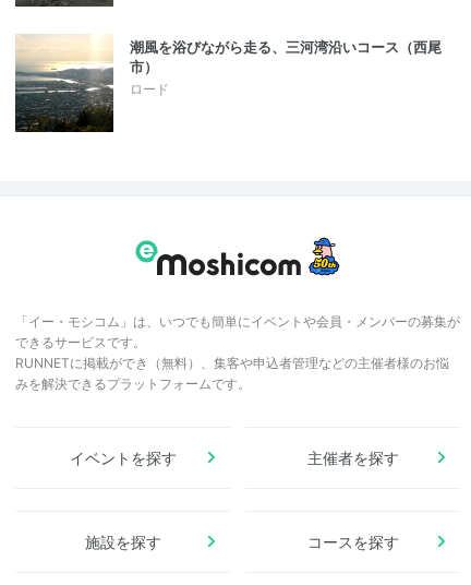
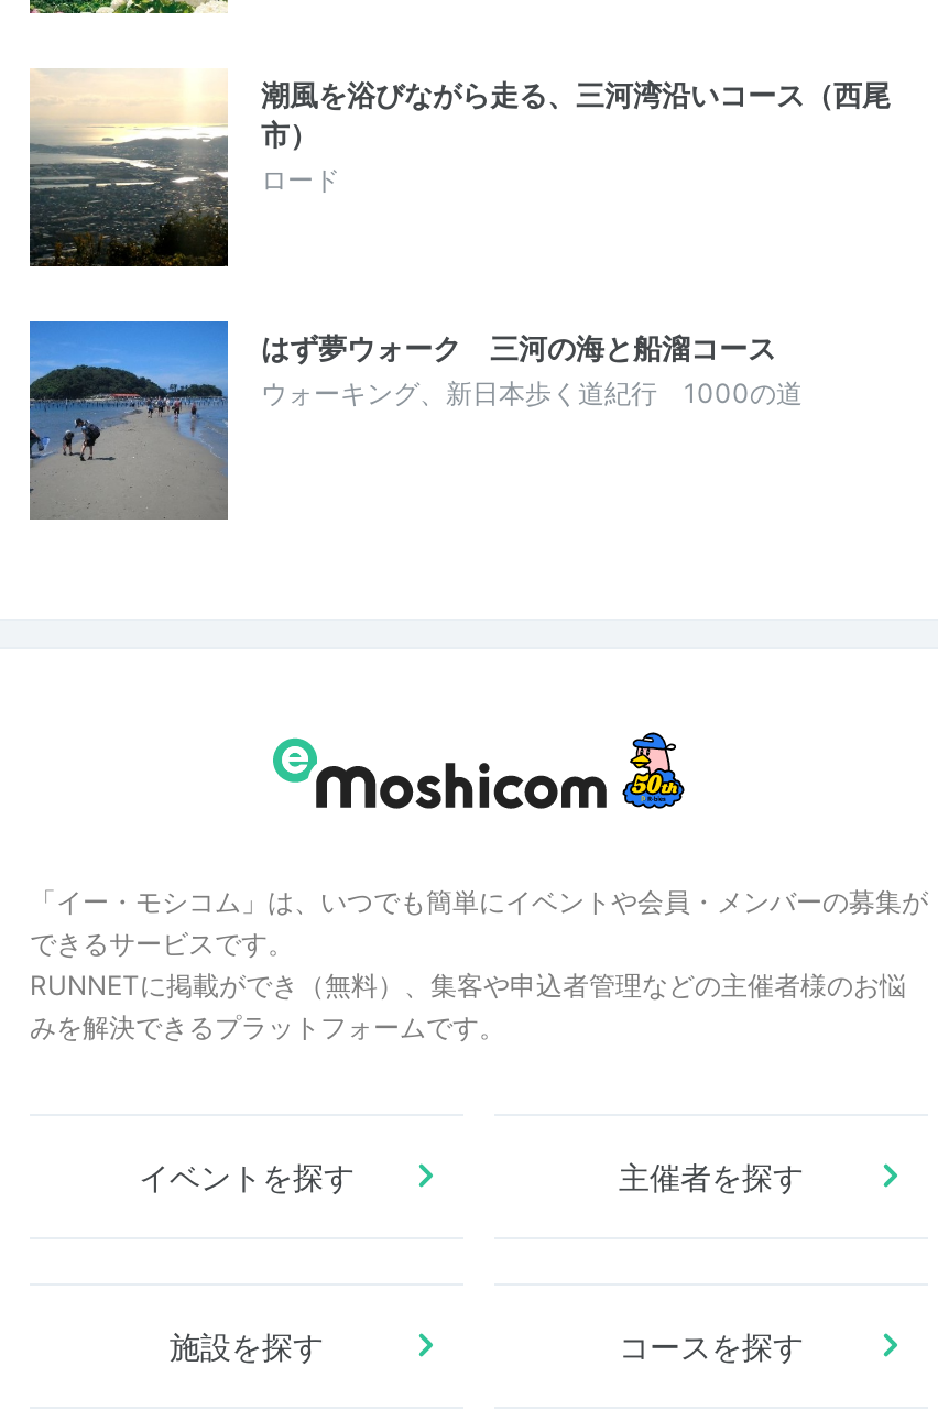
+ [image]
+ はず夢ウォーク 三河の海と船溜コース
+ ウォーキング、新日本歩く道紀行 1000の道
